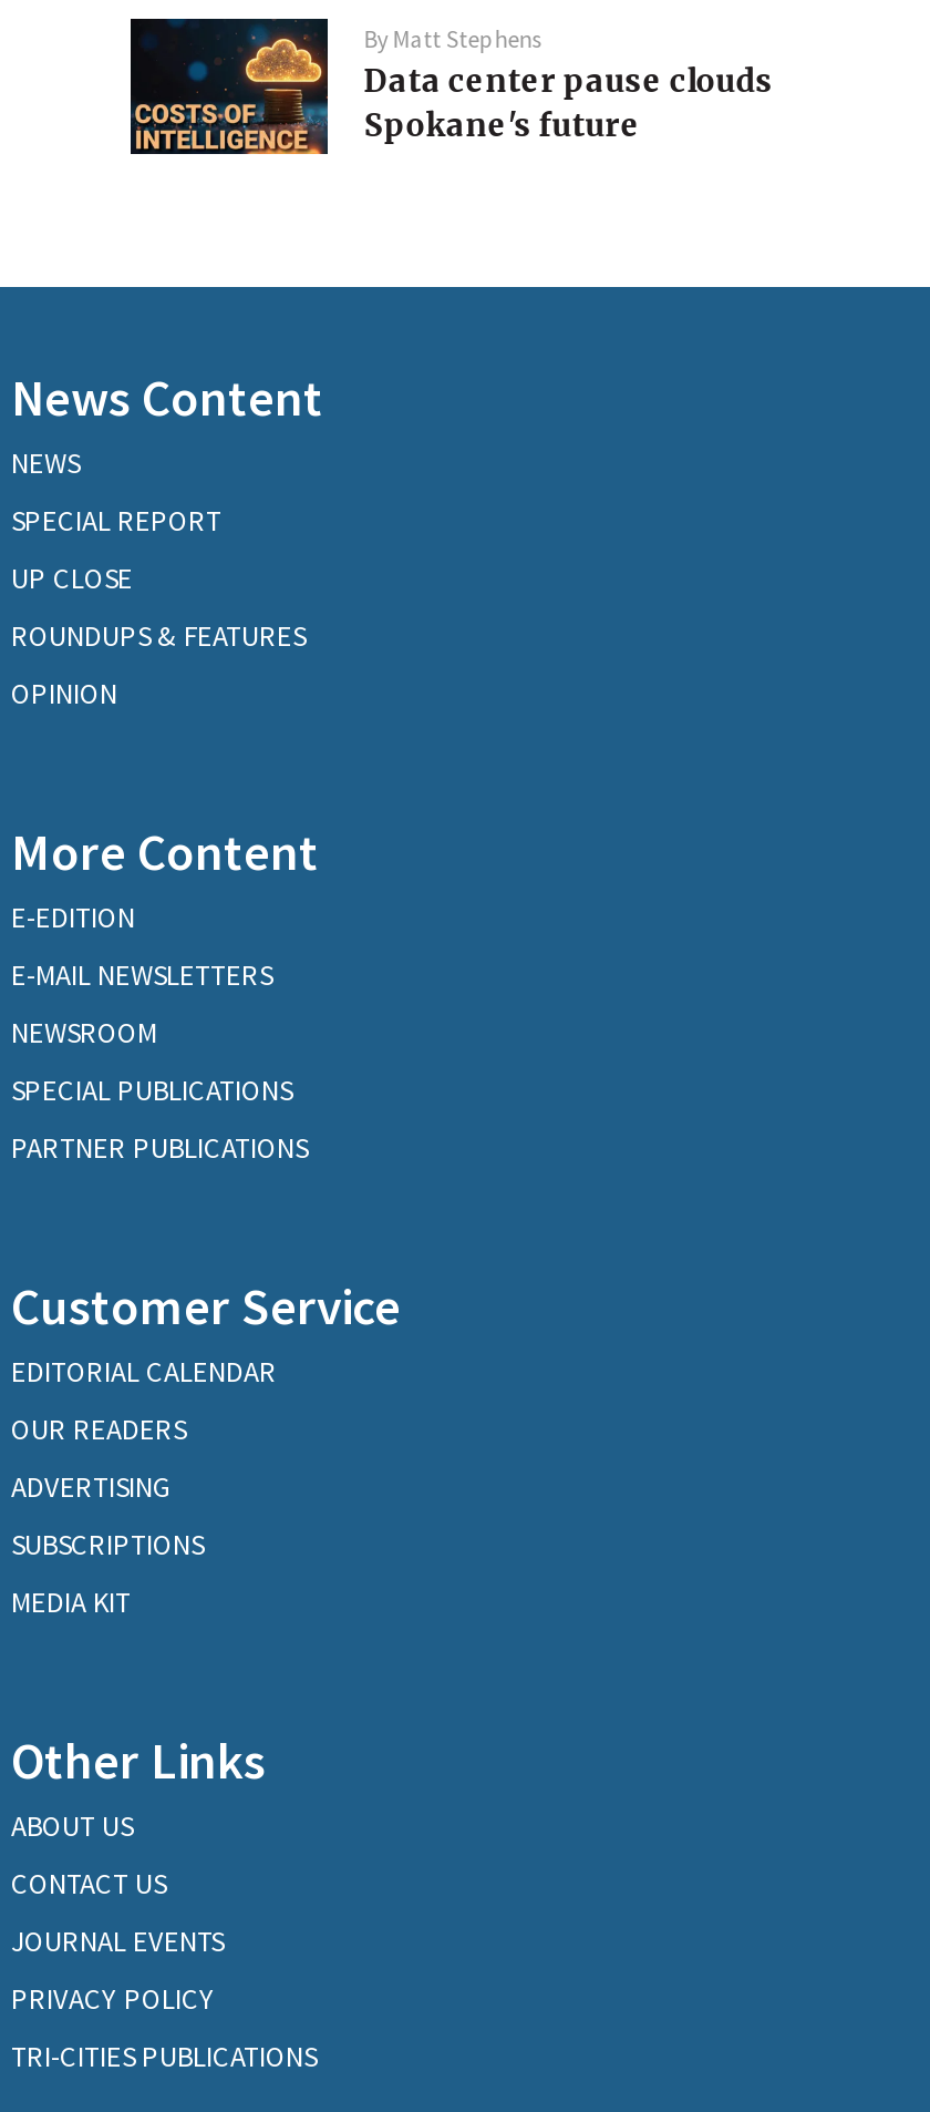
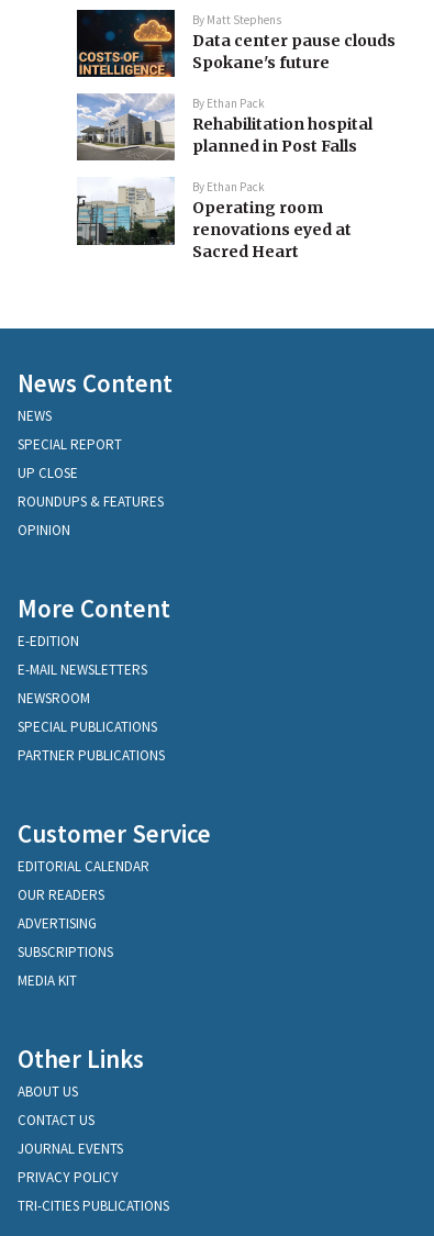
+ [image]
+ By Ethan Pack
+ Rehabilitation hospital
+ planned in Post Falls
+ By Ethan Pack
+ Operating room
+ renovations eyed at
+ Sacred Heart

+ [image]
